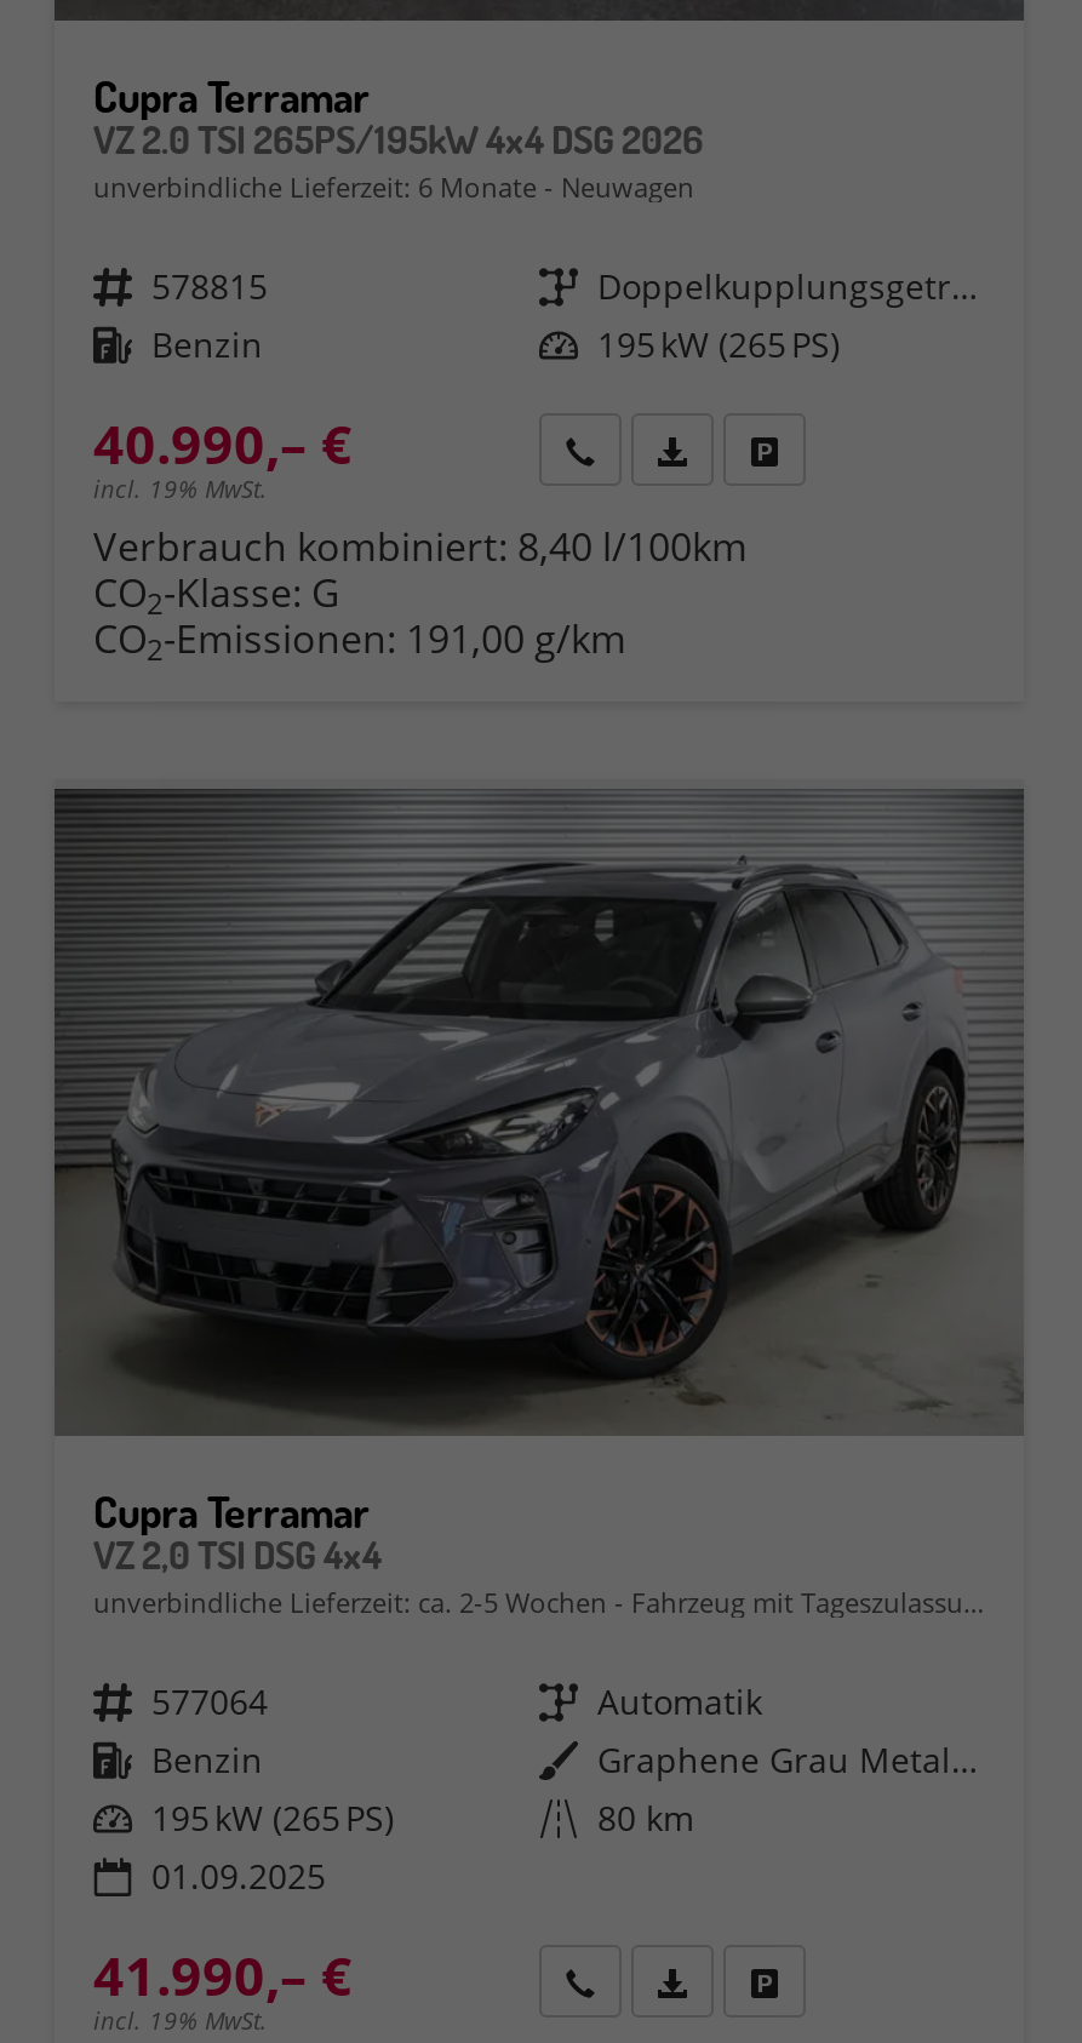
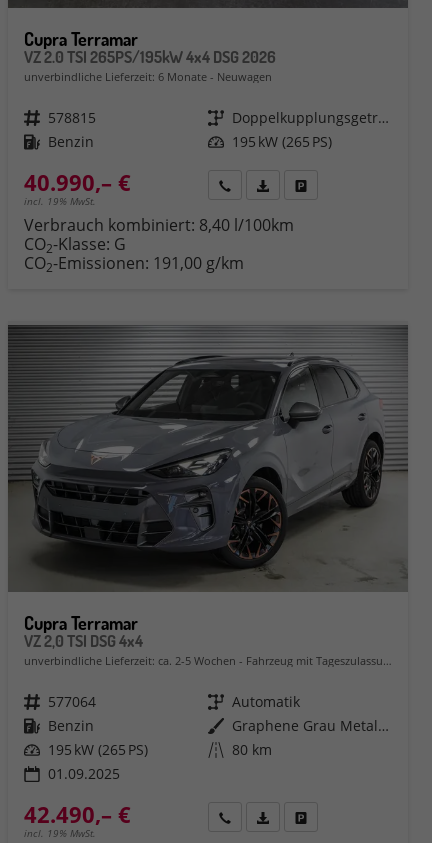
- 41.990,– €
+ 42.490,– €
